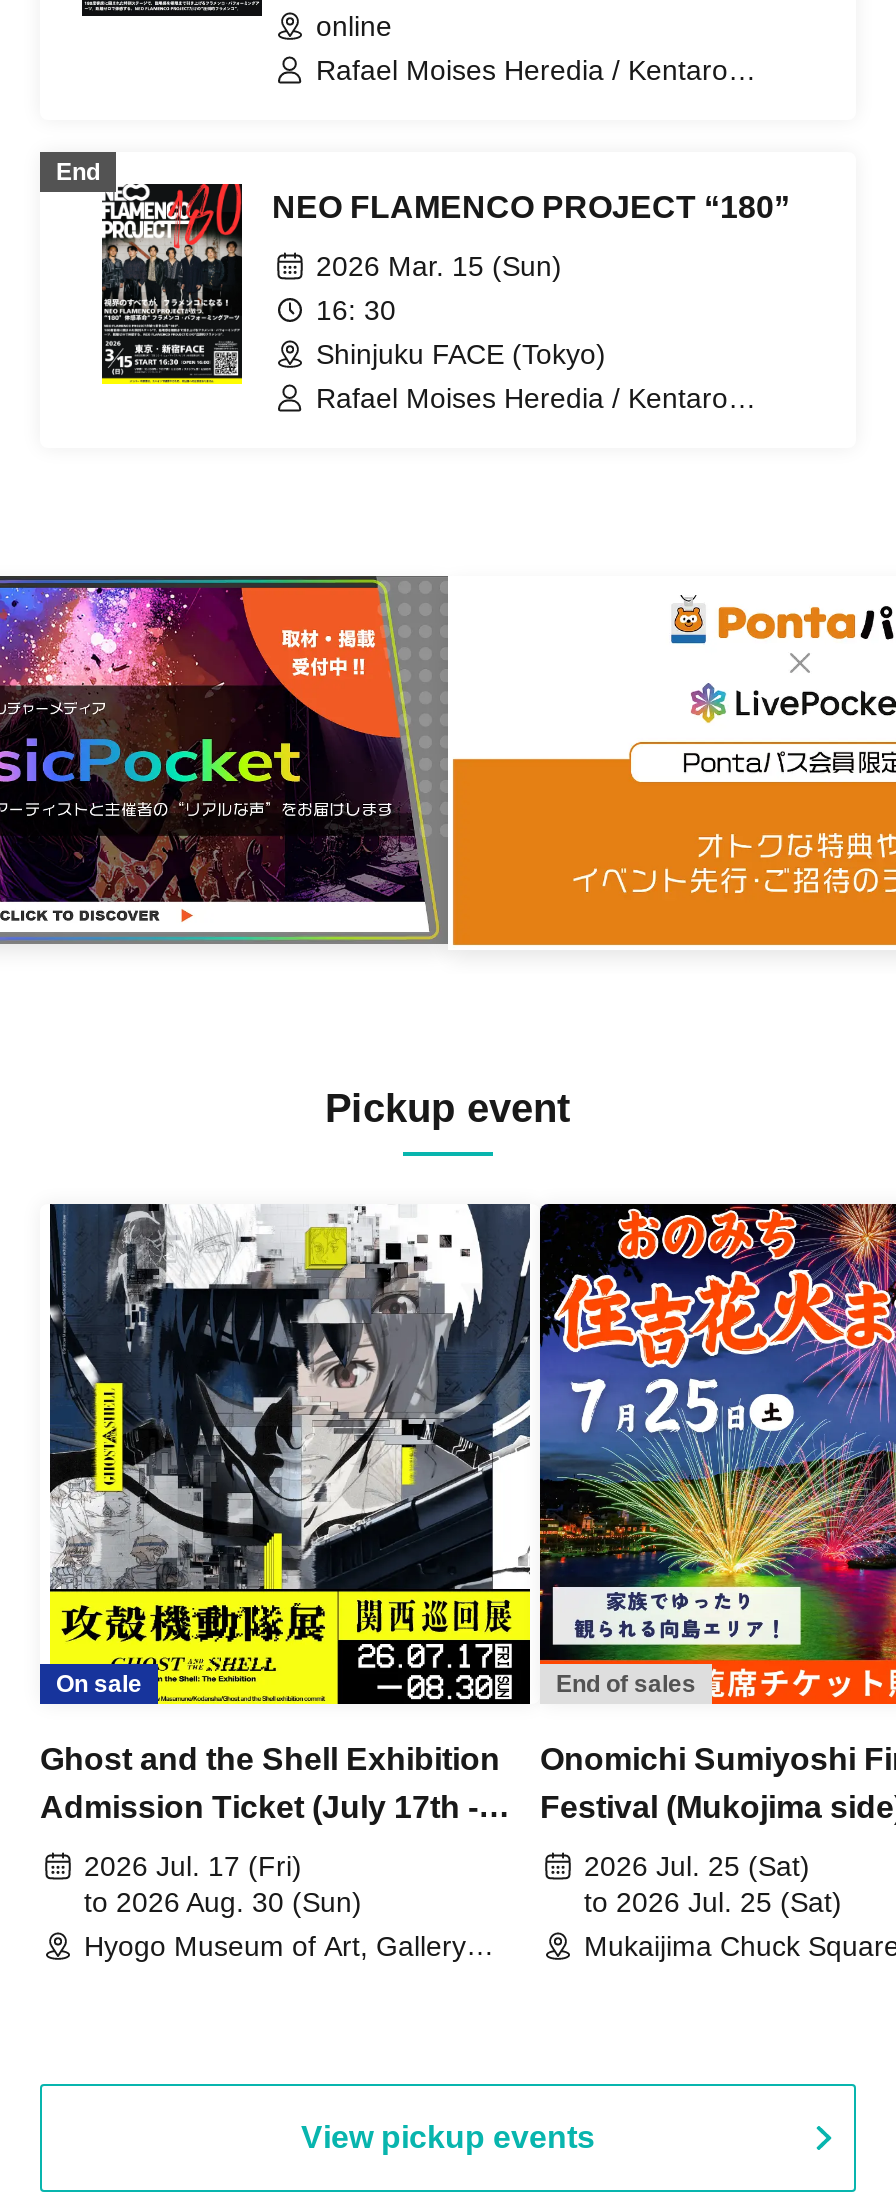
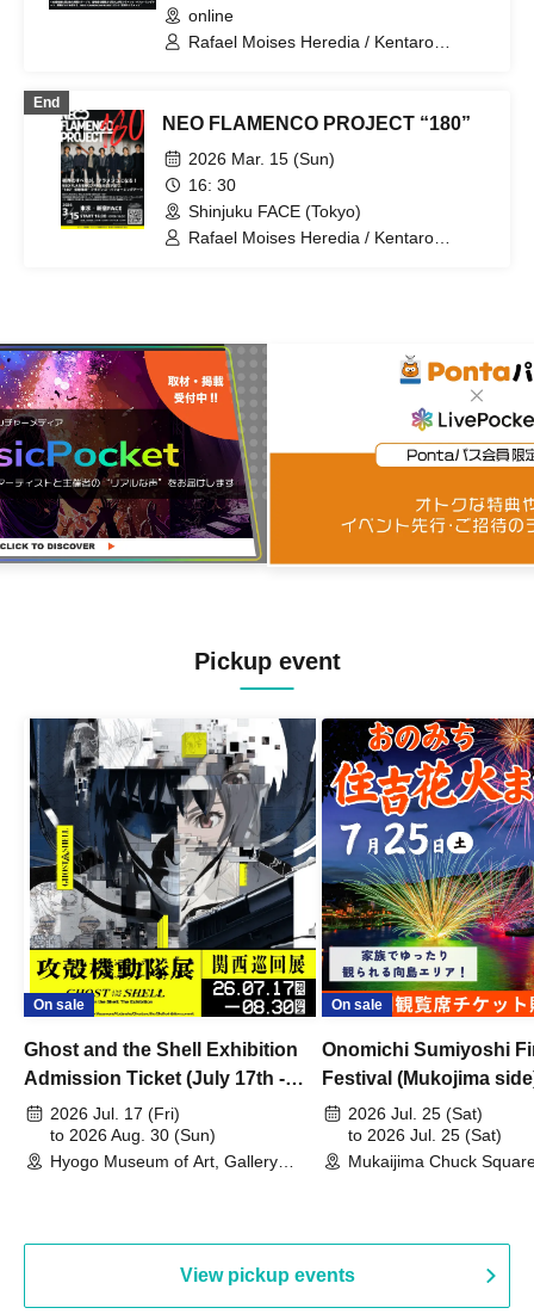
- End of sales
+ On sale
